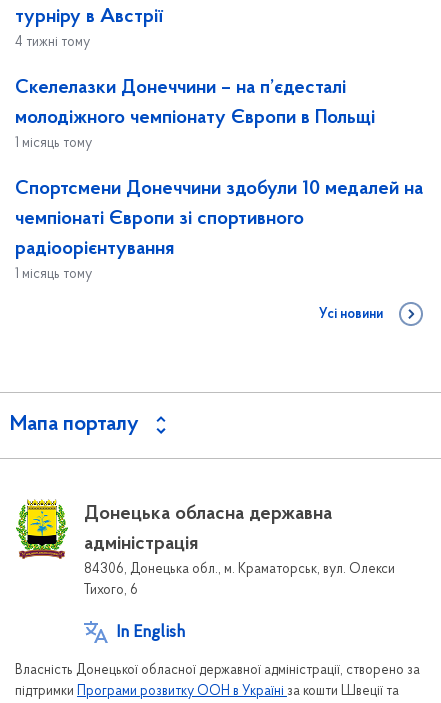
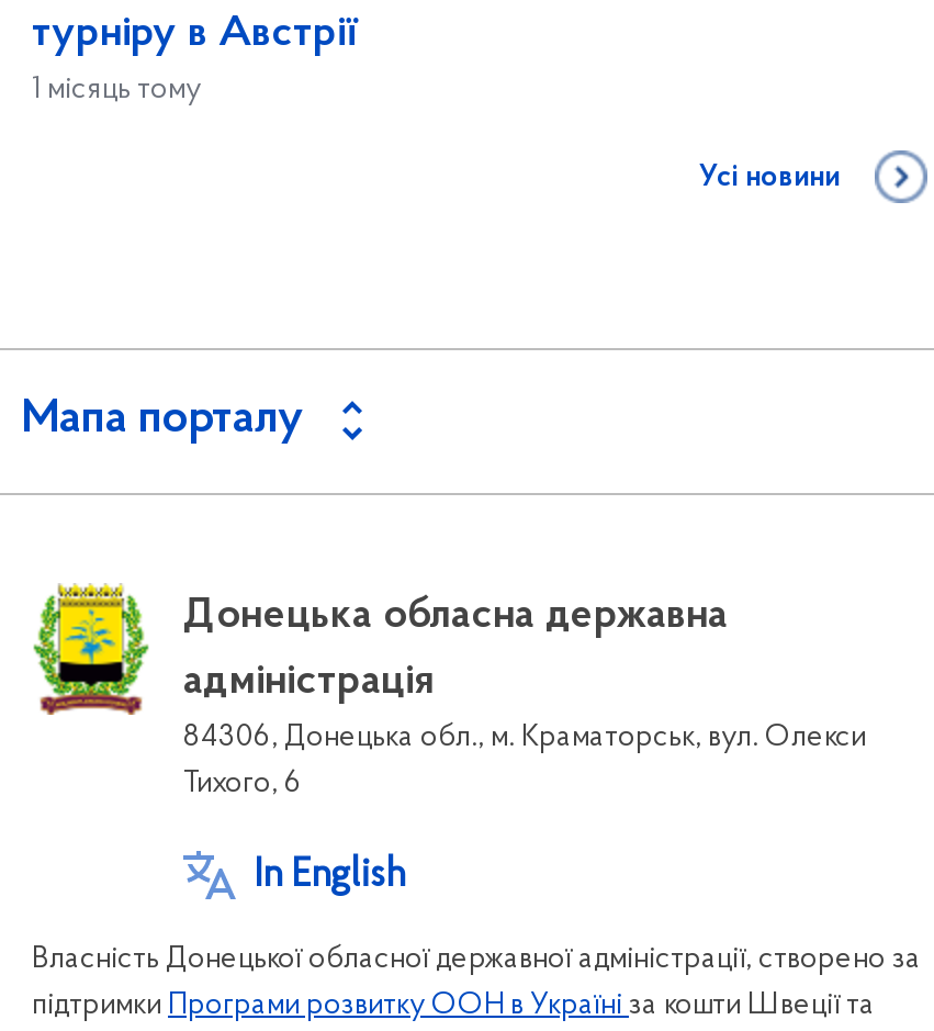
- 4 тижні тому
- Скелелазки Донеччини – на п’єдесталі
- молодіжного чемпіонату Європи в Польщі
- 1 місяць тому
- Спортсмени Донеччини здобули 10 медалей на
- чемпіонаті Європи зі спортивного
- радіоорієнтування
